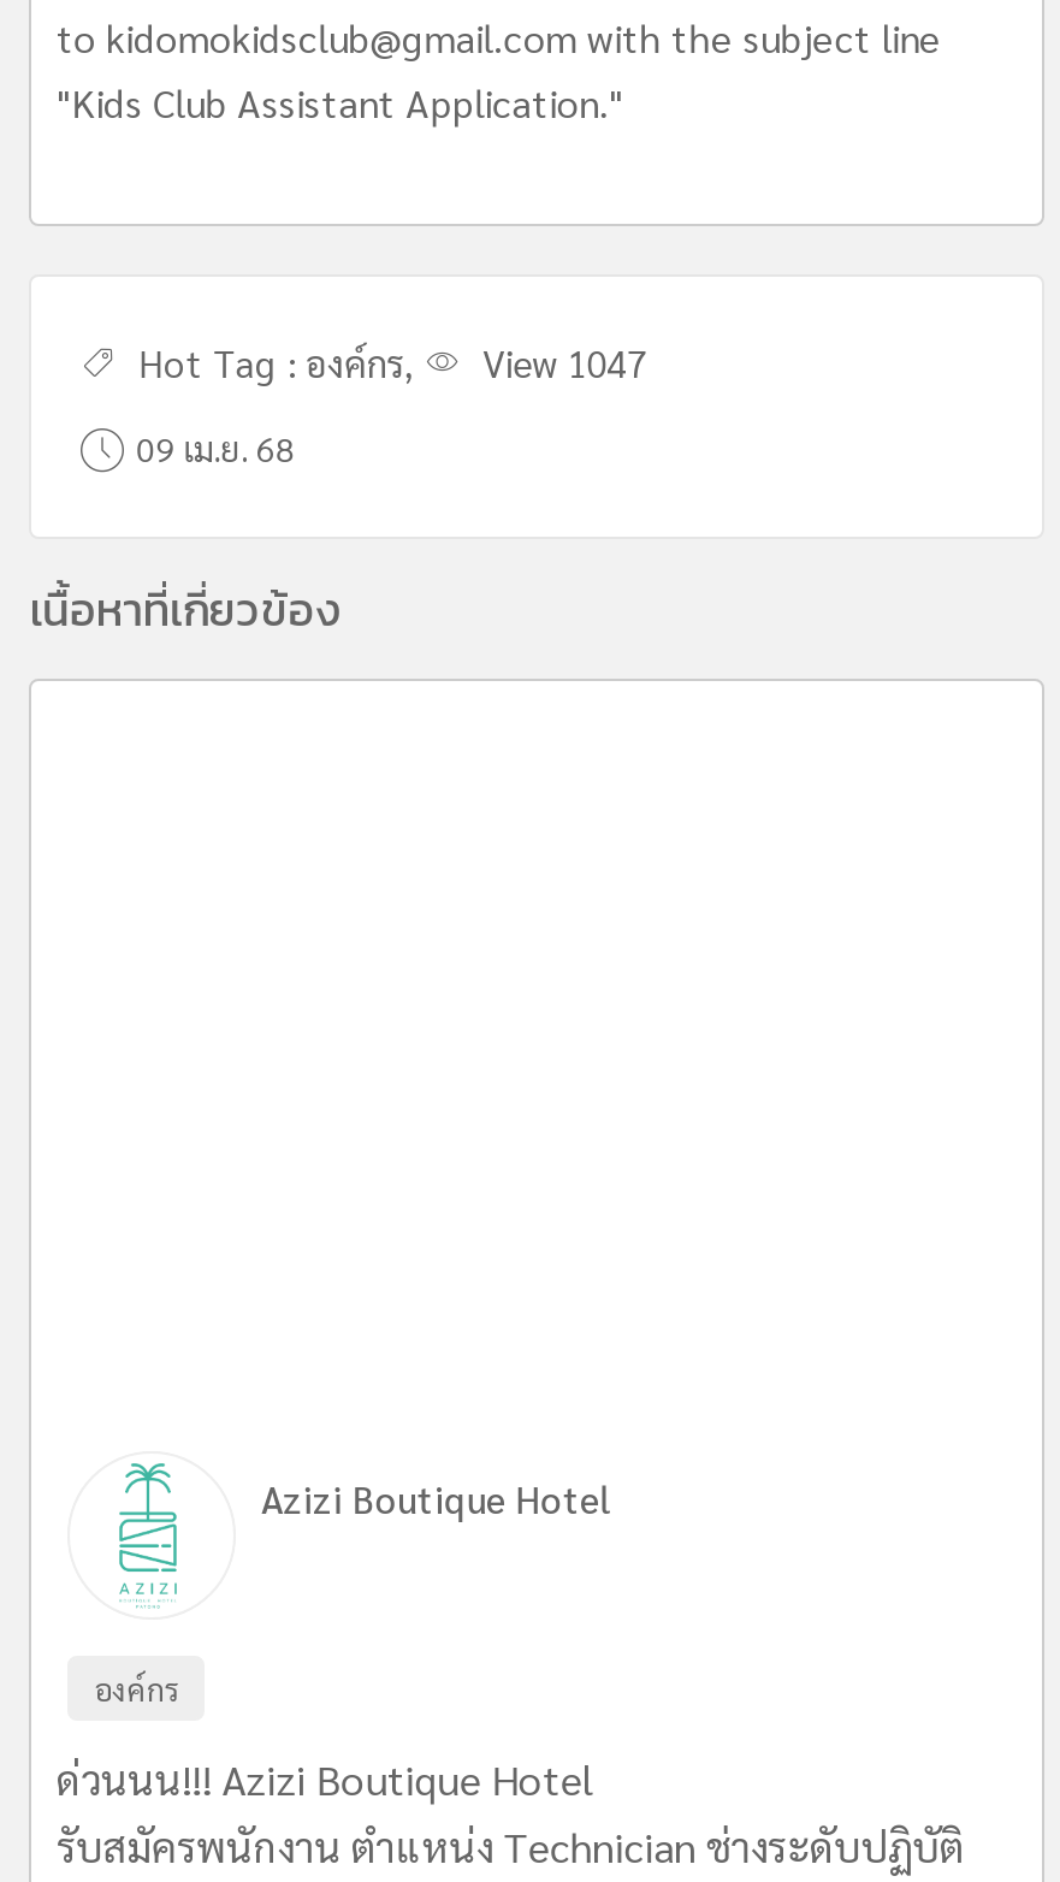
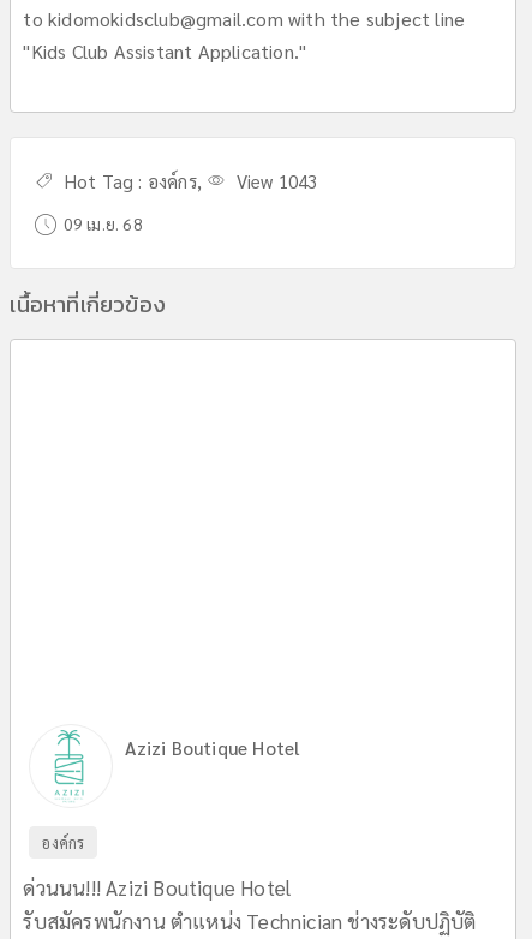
- Hot Tag : องค์กร, View 1047
+ Hot Tag : องค์กร, View 1043
